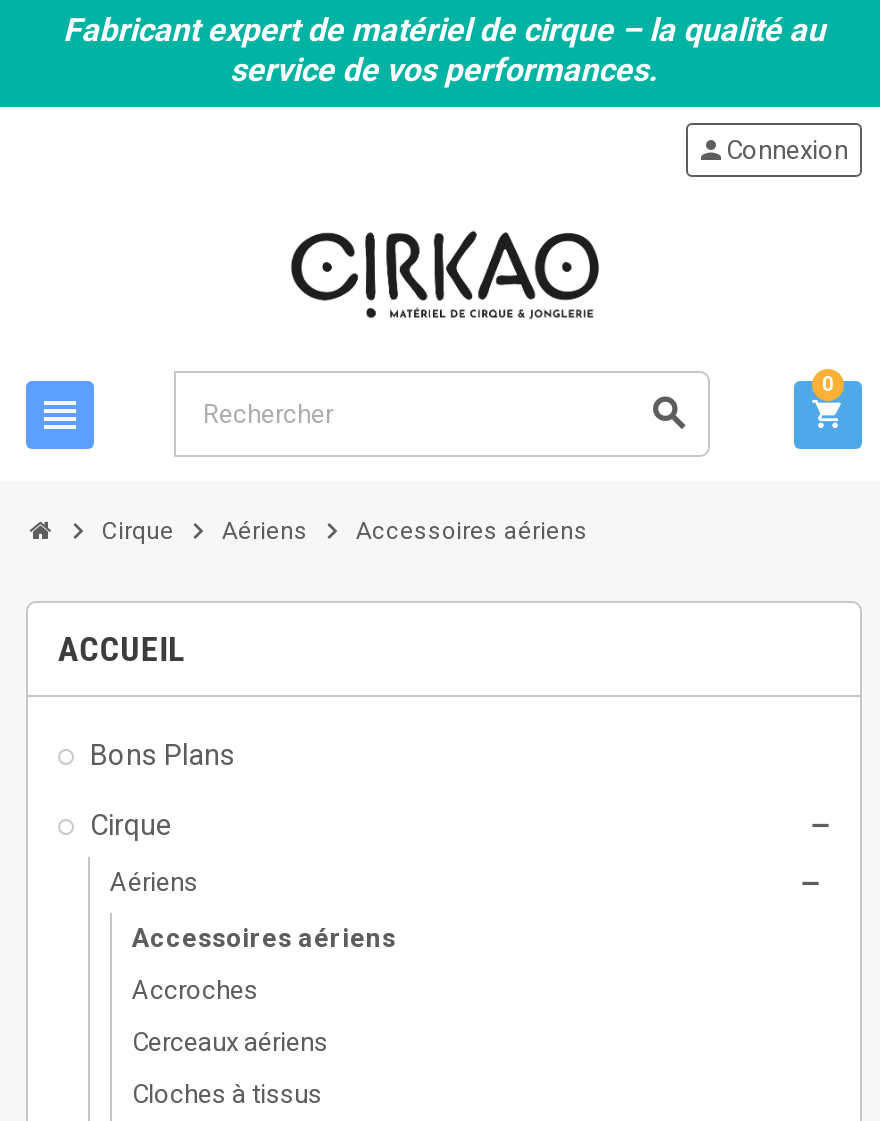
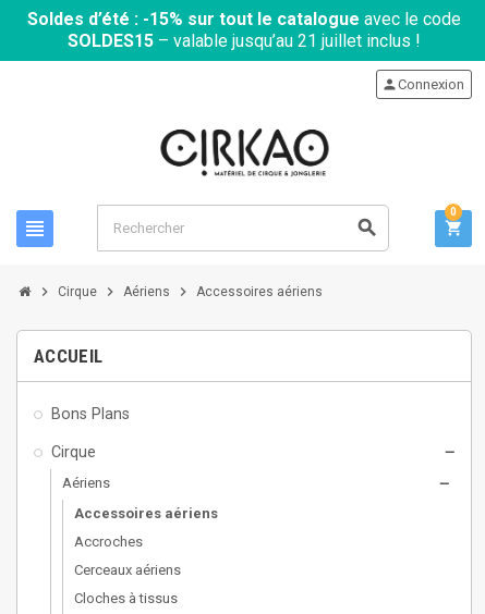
- Fabricant expert de matériel de cirque – la qualité au
- service de vos performances.
+ Soldes d’été : -15% sur tout le catalogue avec le code
+ SOLDES15 – valable jusqu’au 21 juillet inclus !
